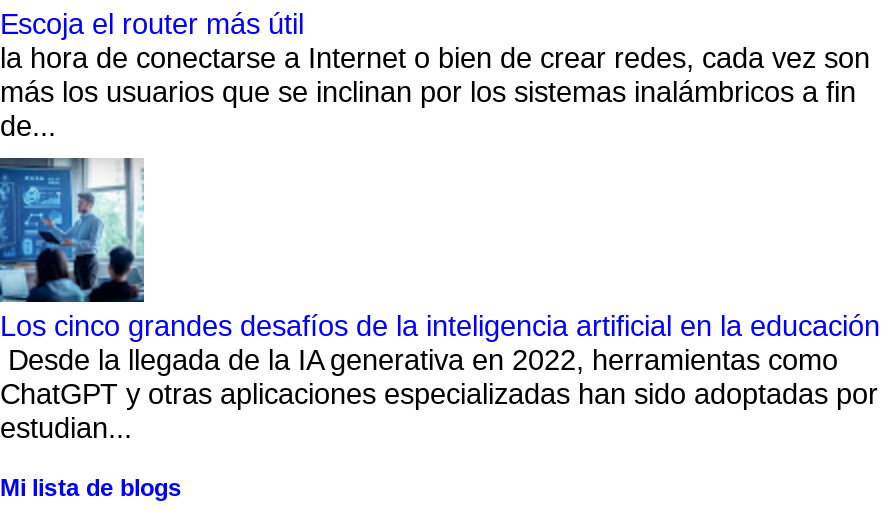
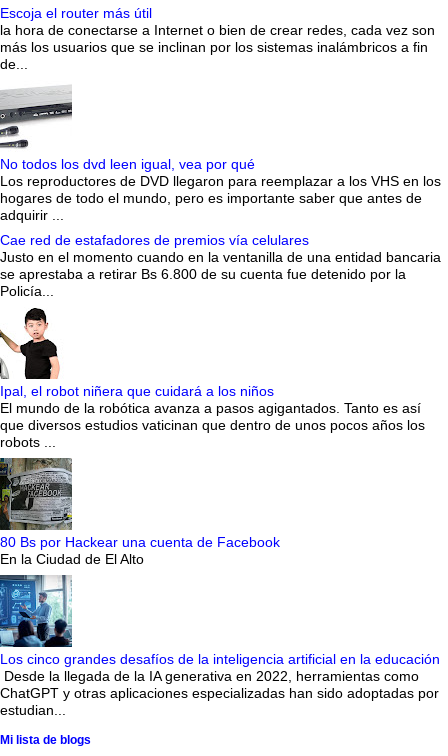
+ [image]
+ No todos los dvd leen igual, vea por qué
+ Los reproductores de DVD llegaron para reemplazar a los VHS en los
+ hogares de todo el mundo, pero es importante saber que antes de
+ adquirir ...
+ Cae red de estafadores de premios vía celulares
+ Justo en el momento cuando en la ventanilla de una entidad bancaria
+ se aprestaba a retirar Bs 6.800 de su cuenta fue detenido por la
+ Policía...

+ [image]
+ Ipal, el robot niñera que cuidará a los niños
+ El mundo de la robótica avanza a pasos agigantados. Tanto es así
+ que diversos estudios vaticinan que dentro de unos pocos años los
+ robots ...

+ [image]
+ 80 Bs por Hackear una cuenta de Facebook
+ En la Ciudad de El Alto
